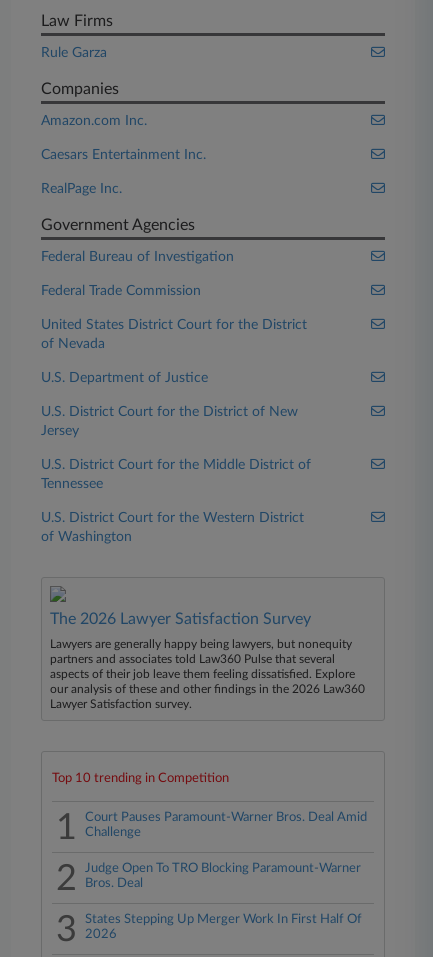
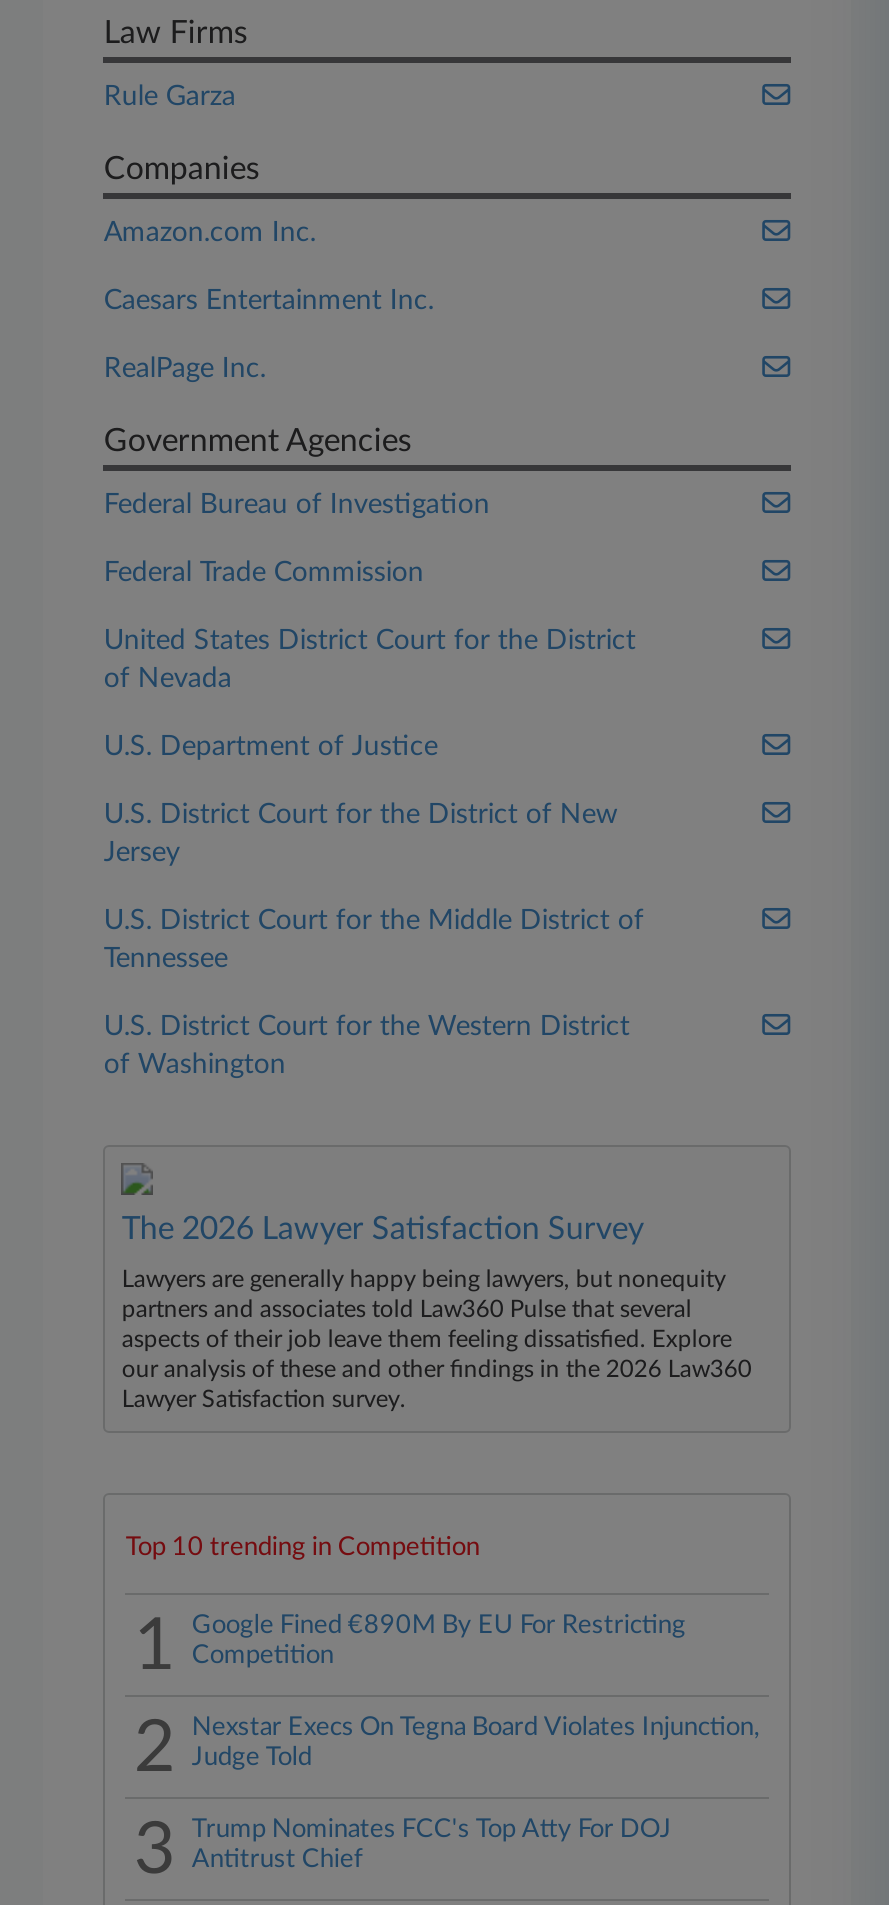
- Court Pauses Paramount-Warner Bros. Deal Amid
- Challenge
+ Google Fined €890M By EU For Restricting
+ Competition

- Judge Open To TRO Blocking Paramount-Warner
- Bros. Deal
+ Nexstar Execs On Tegna Board Violates Injunction,
+ Judge Told

- States Stepping Up Merger Work In First Half Of
- 2026
+ Trump Nominates FCC's Top Atty For DOJ
+ Antitrust Chief
